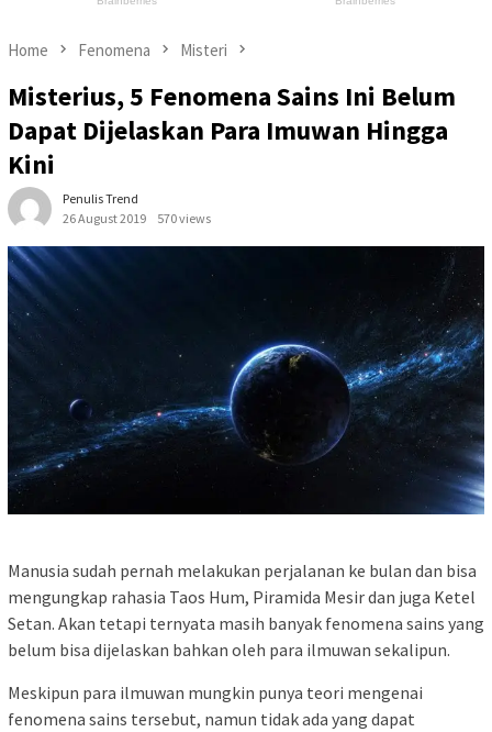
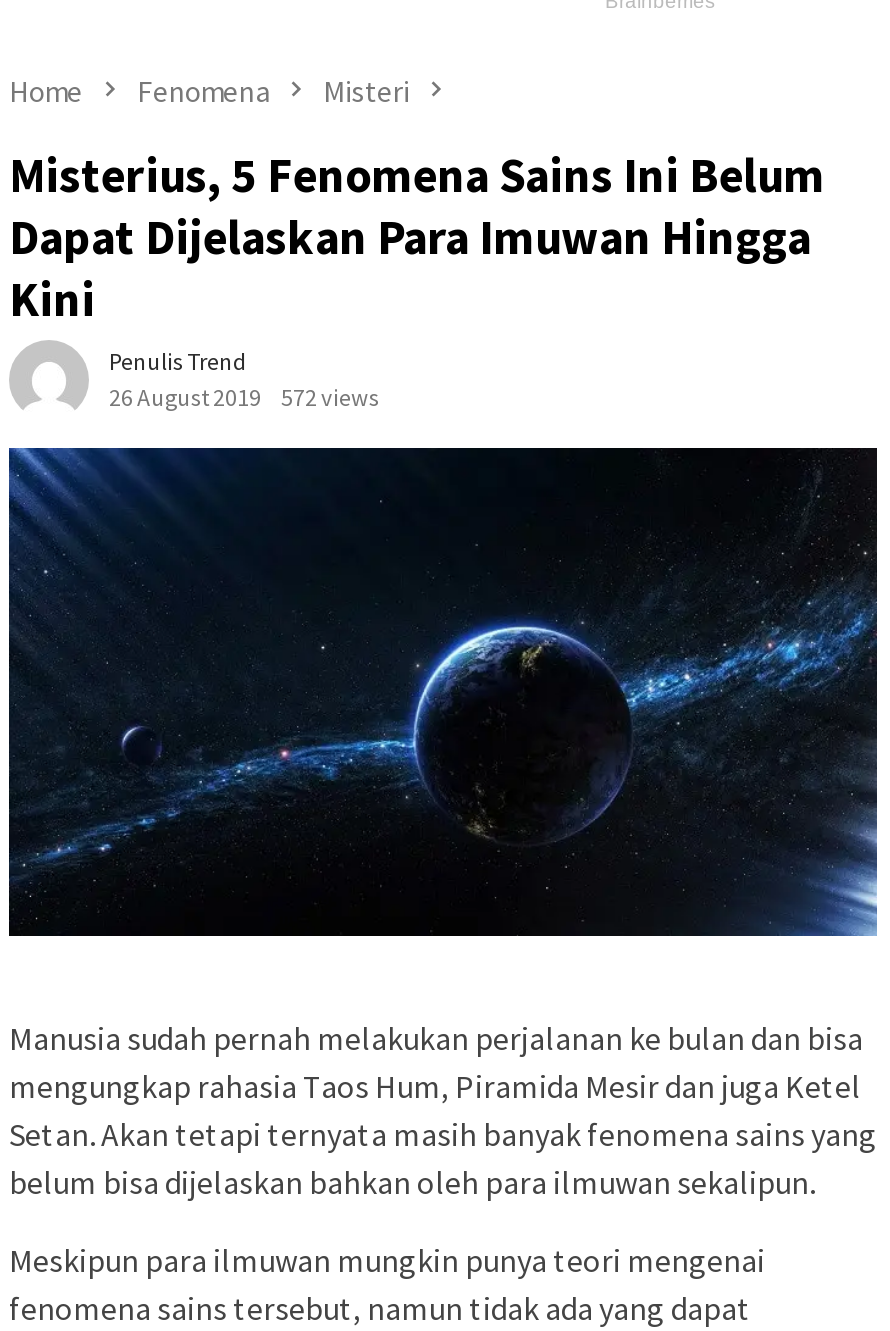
- 26 August 2019 570 views
+ 26 August 2019 572 views
